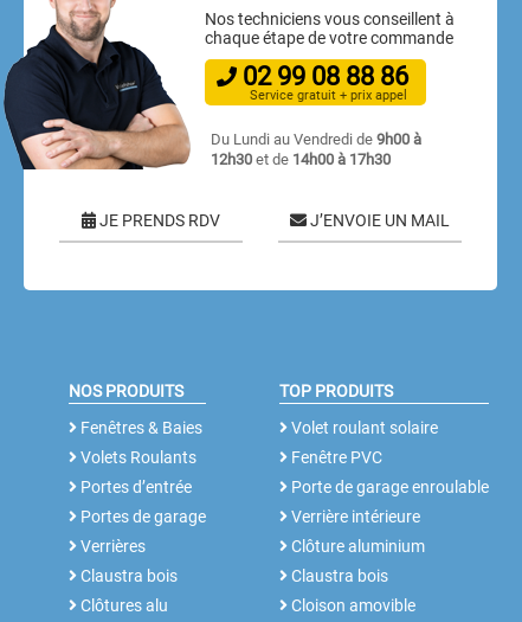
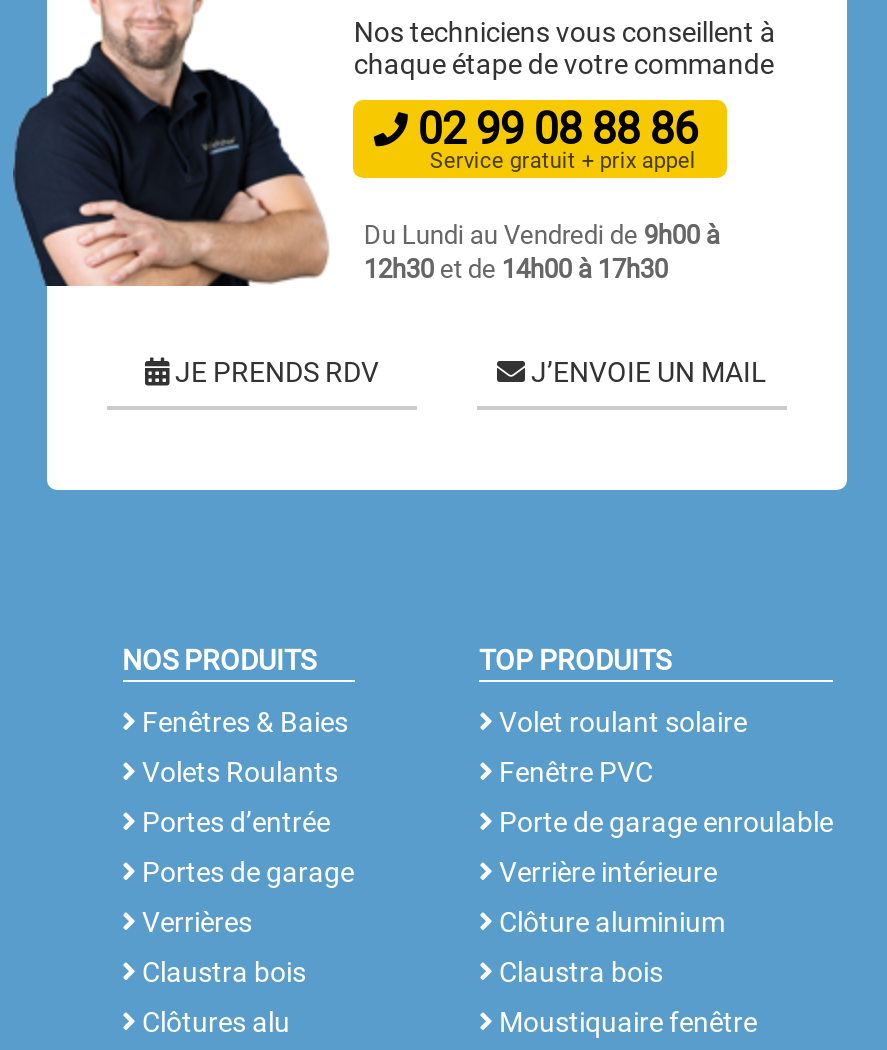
- Cloison amovible
+ Moustiquaire fenêtre
